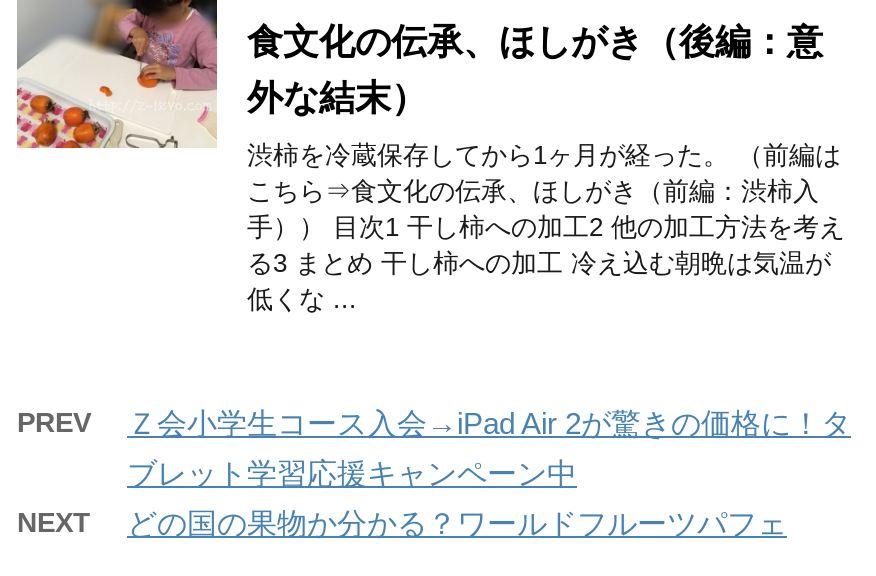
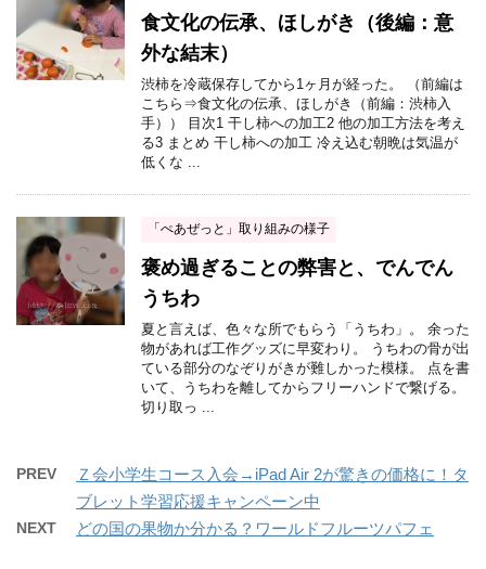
+ [image]
+ 「ぺあぜっと」取り組みの様子
+ 褒め過ぎることの弊害と、でんでん
+ うちわ
+ 夏と言えば、色々な所でもらう「うちわ」。 余った
+ 物があれば工作グッズに早変わり。 うちわの骨が出
+ ている部分のなぞりがきが難しかった模様。 点を書
+ いて、うちわを離してからフリーハンドで繋げる。
+ 切り取っ ...
